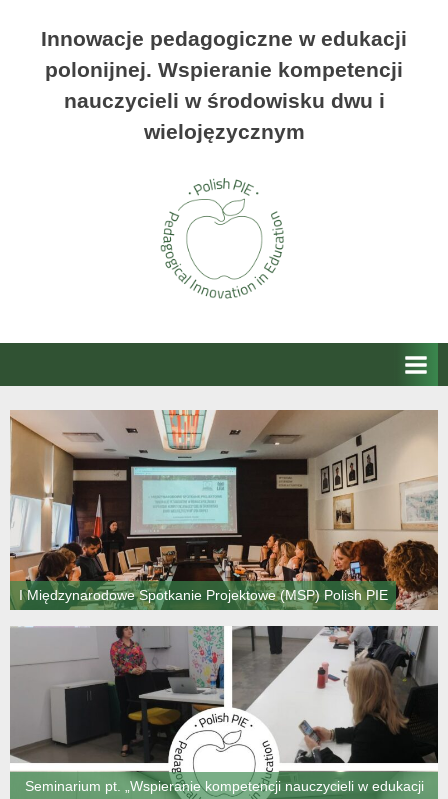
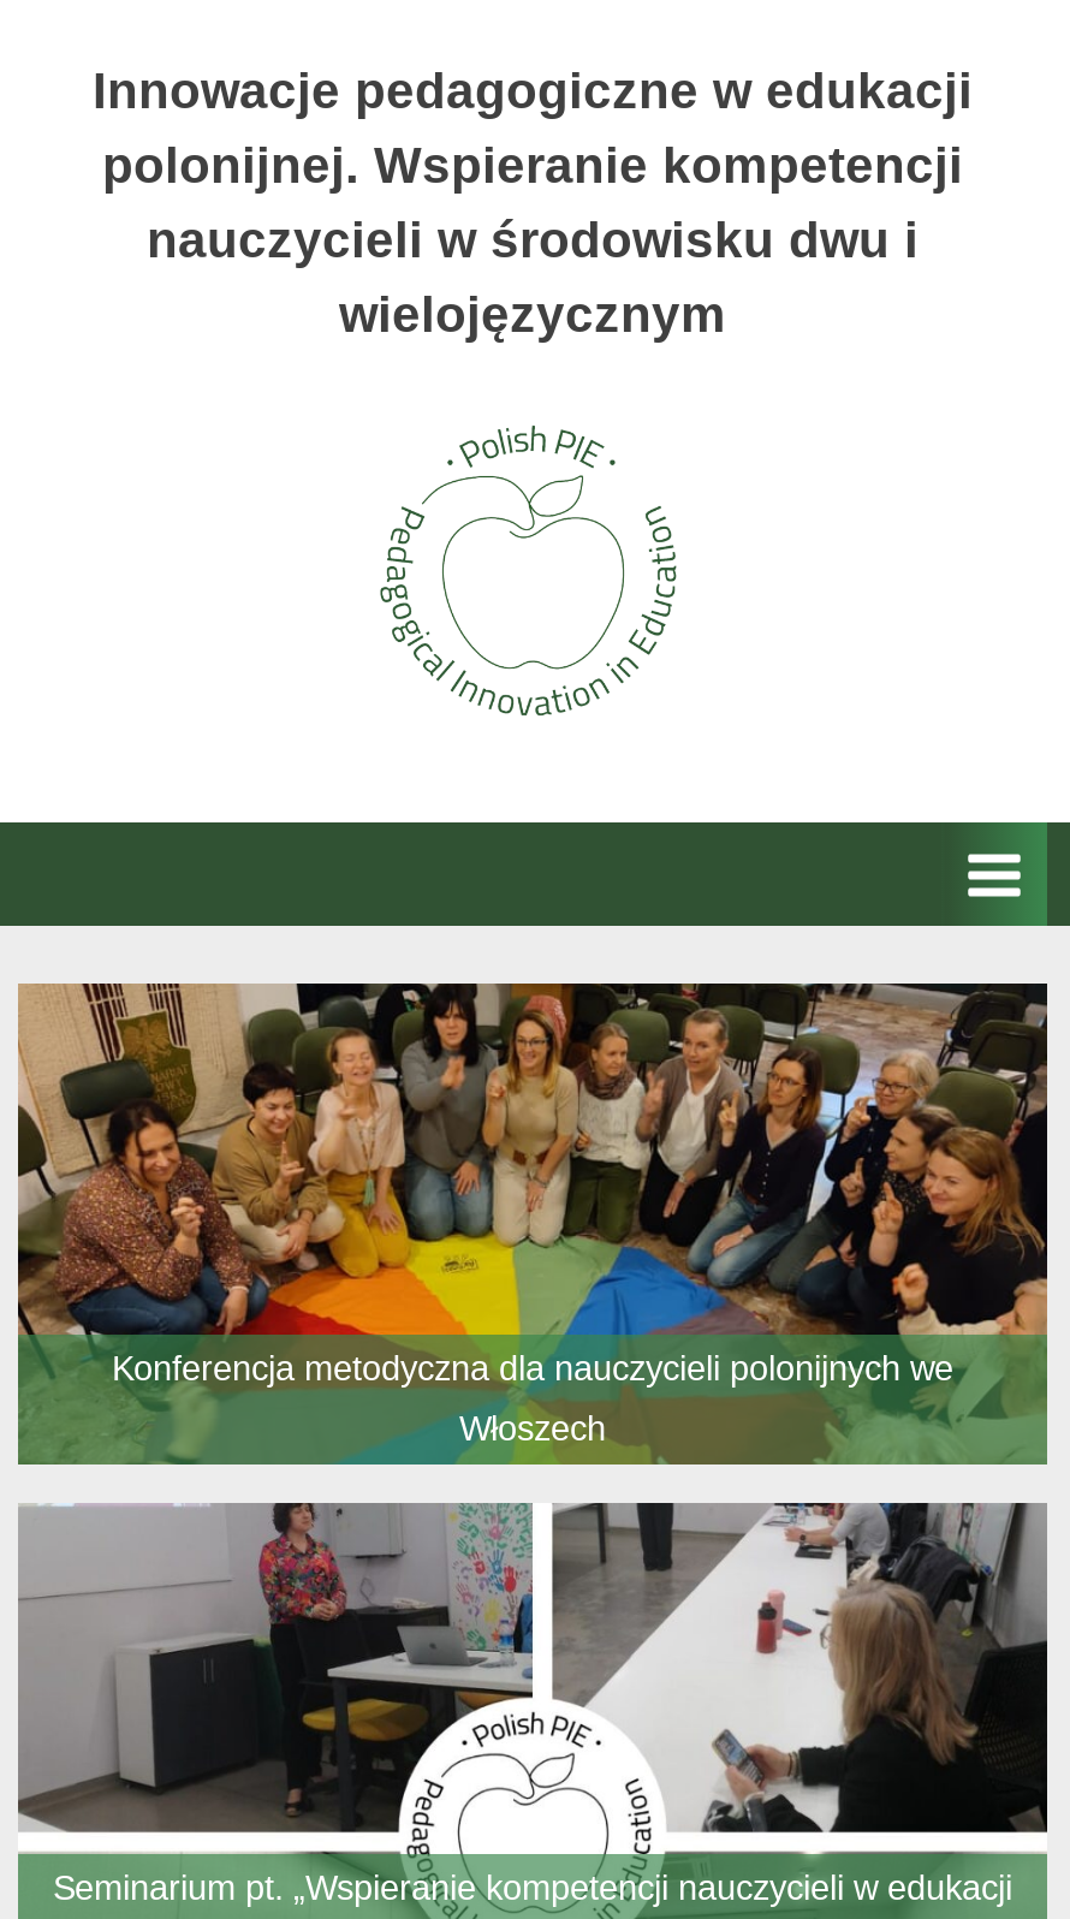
- [image]
- I Międzynarodowe Spotkanie Projektowe (MSP) Polish PIE
+ [image]
+ Konferencja metodyczna dla nauczycieli polonijnych we
+ Włoszech
